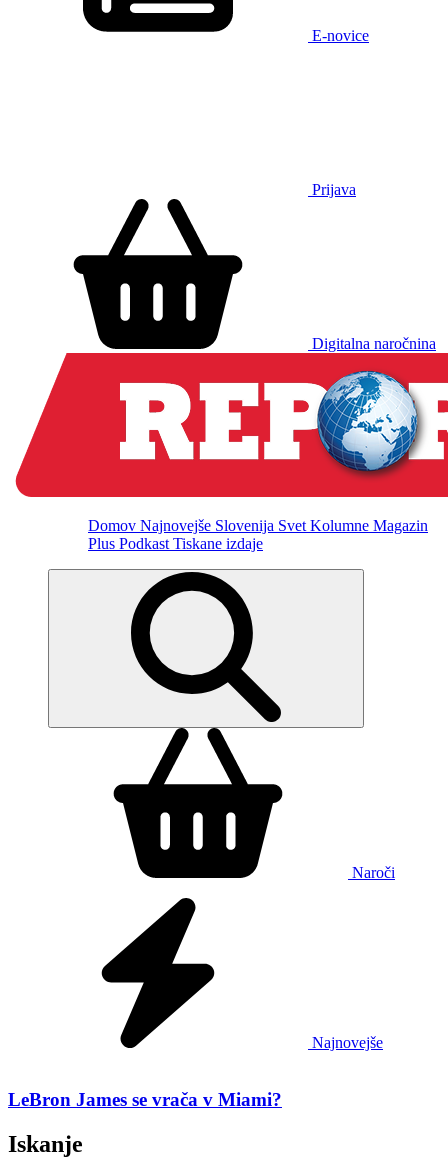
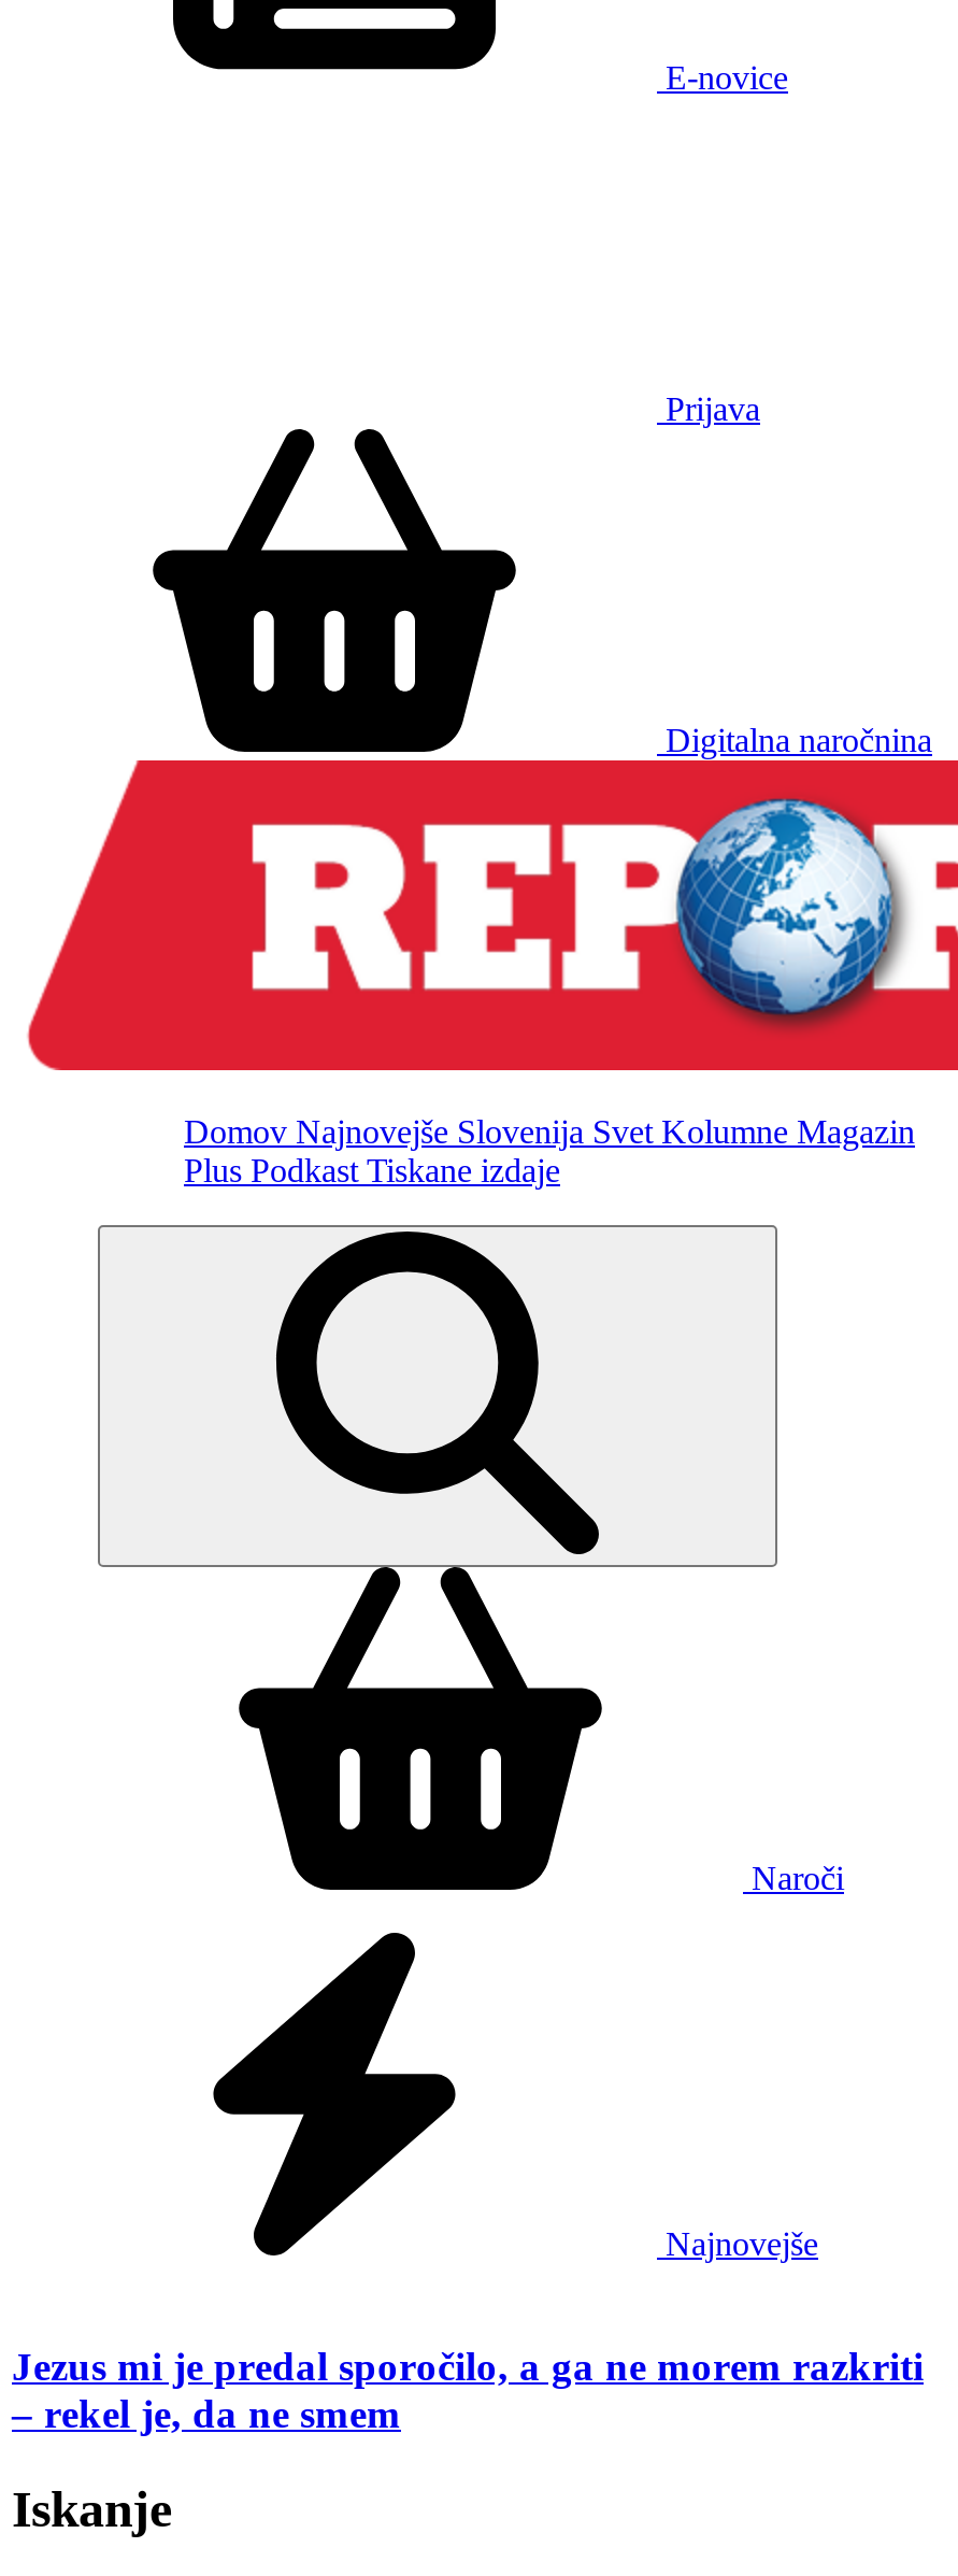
- LeBron James se vrača v Miami?
+ Jezus mi je predal sporočilo, a ga ne morem razkriti
+ – rekel je, da ne smem
